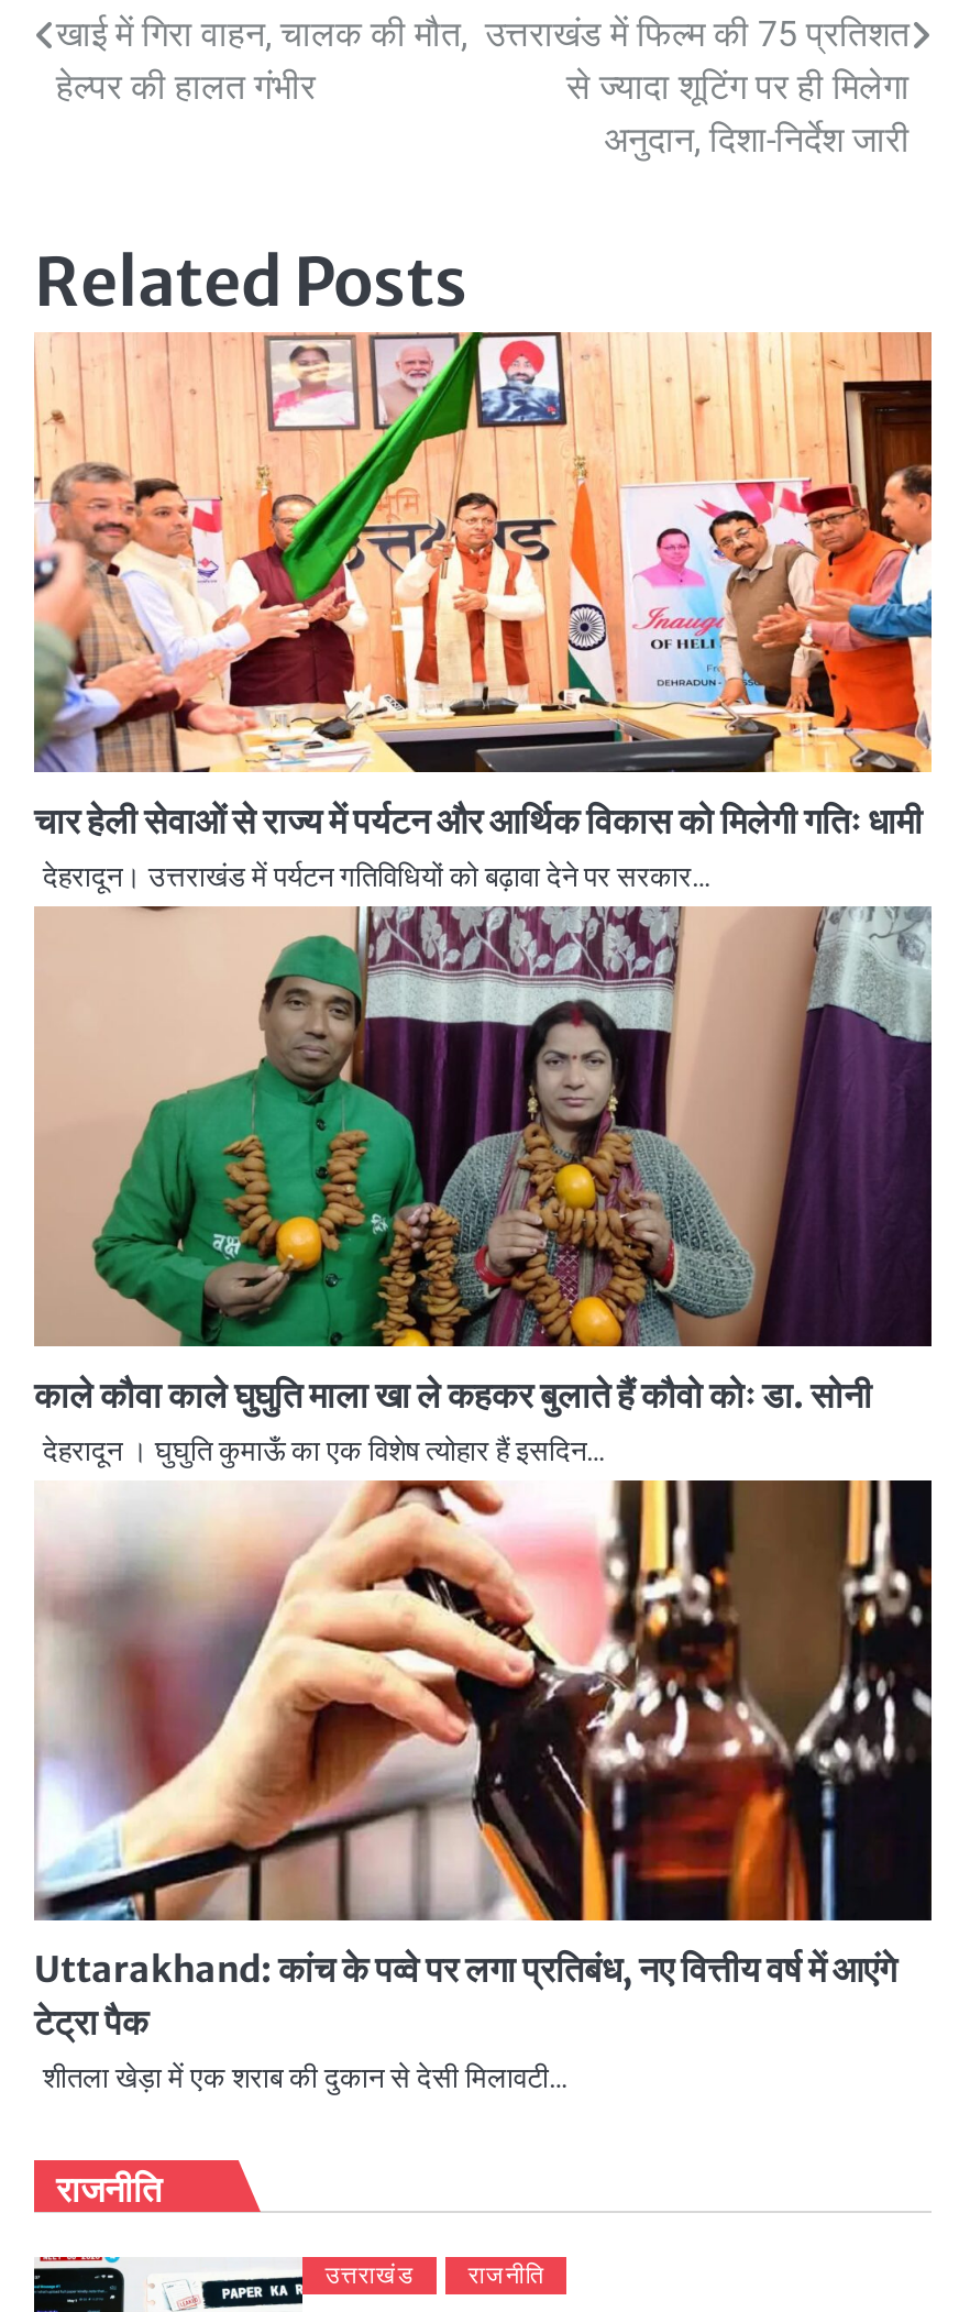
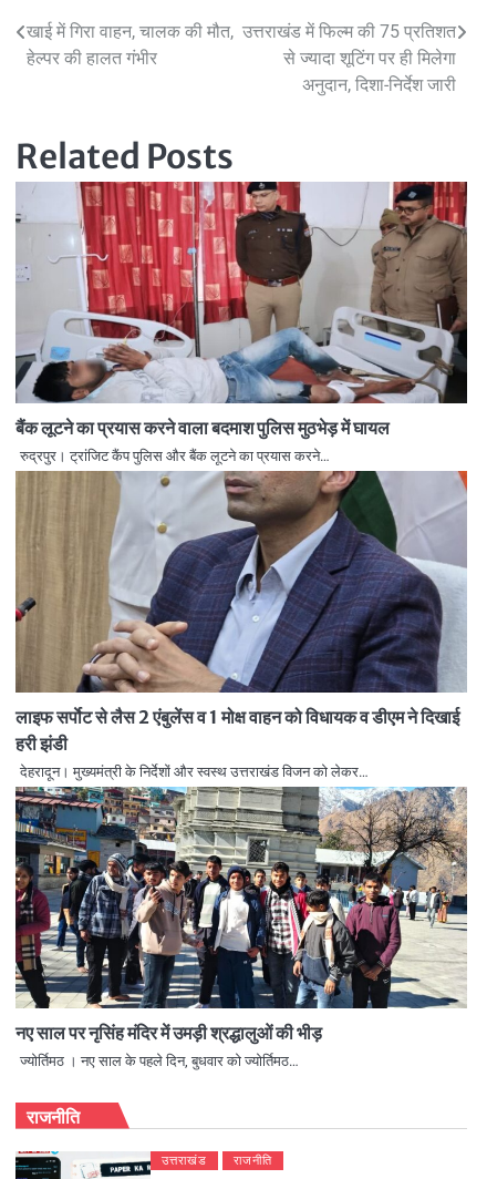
- [image]
- चार हेली सेवाओं से राज्य में पर्यटन और आर्थिक विकास को मिलेगी गतिः धामी
- देहरादून। उत्तराखंड में पर्यटन गतिविधियों को बढ़ावा देने पर सरकार…
+ [image]
+ बैंक लूटने का प्रयास करने वाला बदमाश पुलिस मुठभेड़ में घायल
+ रुद्रपुर। ट्रांजिट कैंप पुलिस और बैंक लूटने का प्रयास करने…

- [image]
- काले कौवा काले घुघुति माला खा ले कहकर बुलाते हैं कौवो कोः डा. सोनी
- देहरादून । घुघुति कुमाऊँ का एक विशेष त्योहार हैं इसदिन…
+ [image]
+ लाइफ सर्पाेट से लैस 2 एंबुलेंस व 1 मोक्ष वाहन को विधायक व डीएम ने दिखाई
+ हरी झंडी
+ देहरादून। मुख्यमंत्री के निर्देशों और स्वस्थ उत्तराखंड विजन को लेकर…

- [image]
- Uttarakhand: कांच के पव्वे पर लगा प्रतिबंध, नए वित्तीय वर्ष में आएंगे
- टेट्रा पैक
- शीतला खेड़ा में एक शराब की दुकान से देसी मिलावटी…
+ [image]
+ नए साल पर नृसिंह मंदिर में उमड़ी श्रद्धालुओं की भीड़
+ ज्योर्तिमठ । नए साल के पहले दिन, बुधवार को ज्योर्तिमठ…
